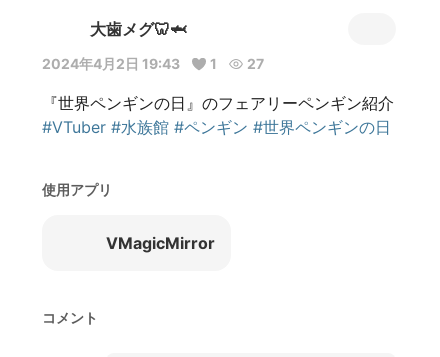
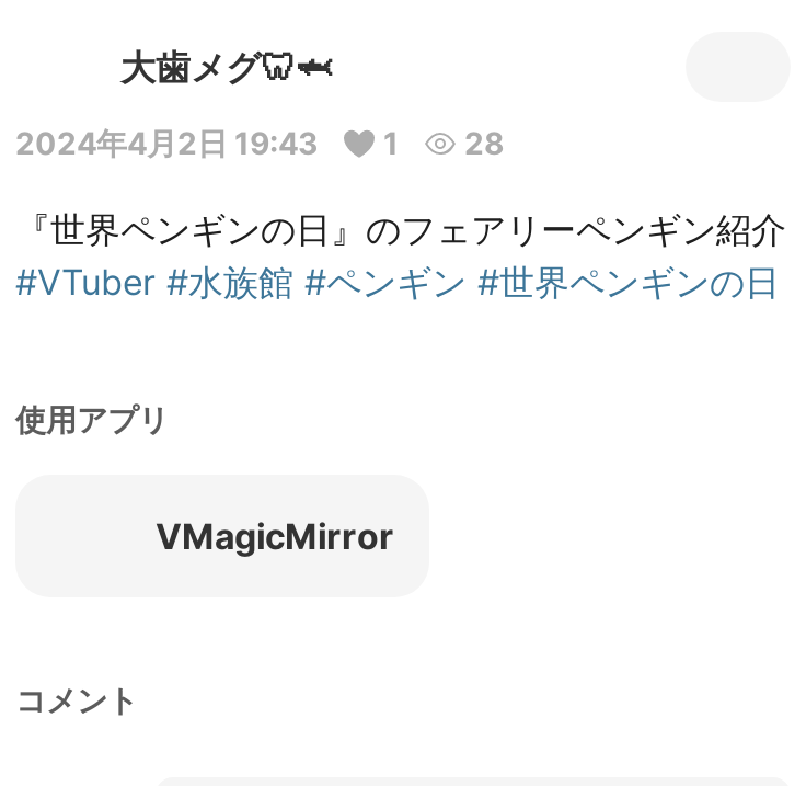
- 2024年4月2日 19:43 1 27
+ 2024年4月2日 19:43 1 28
